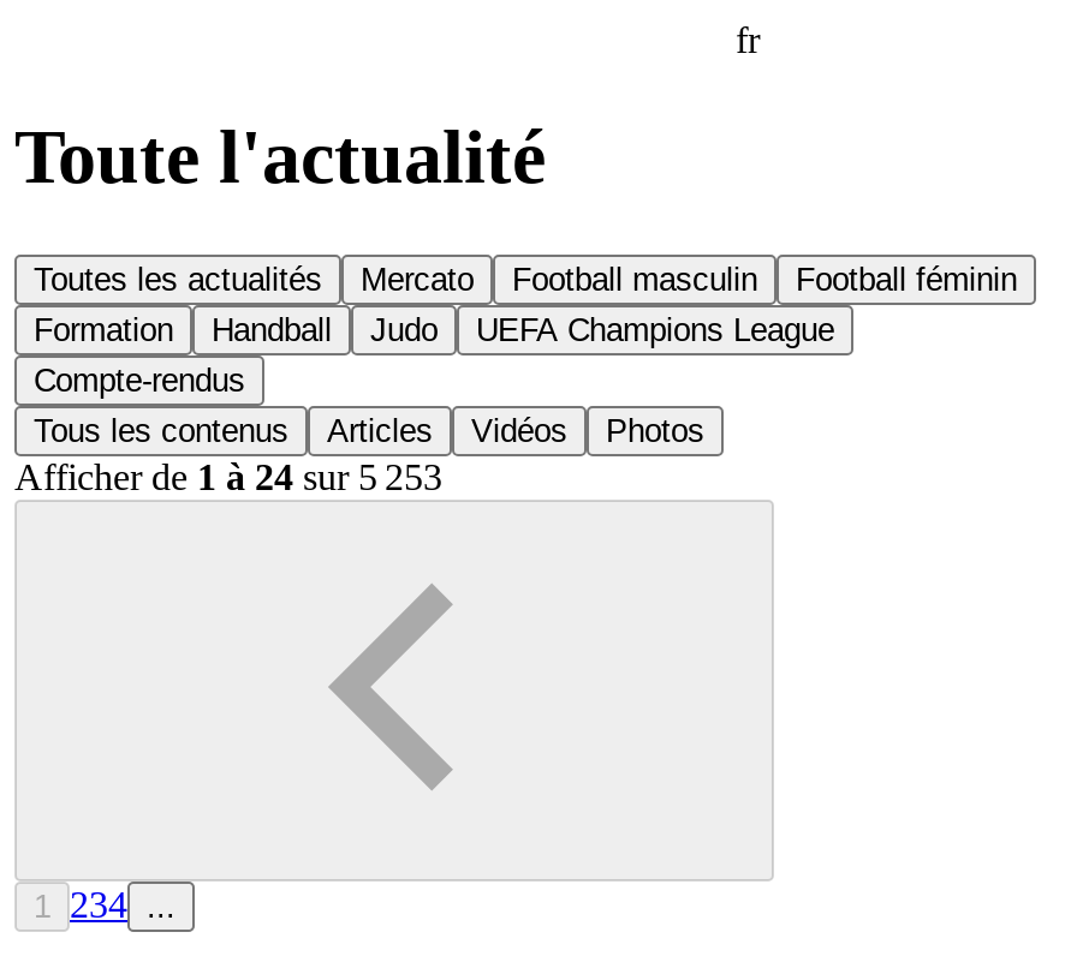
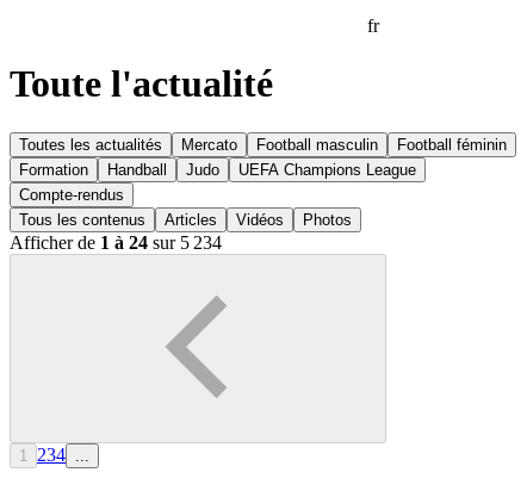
- Afficher de1 à 24sur 5 253
+ Afficher de1 à 24sur 5 234
